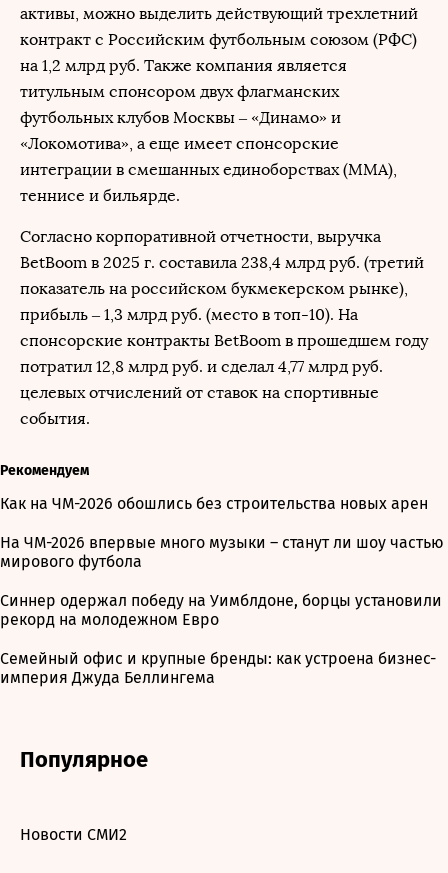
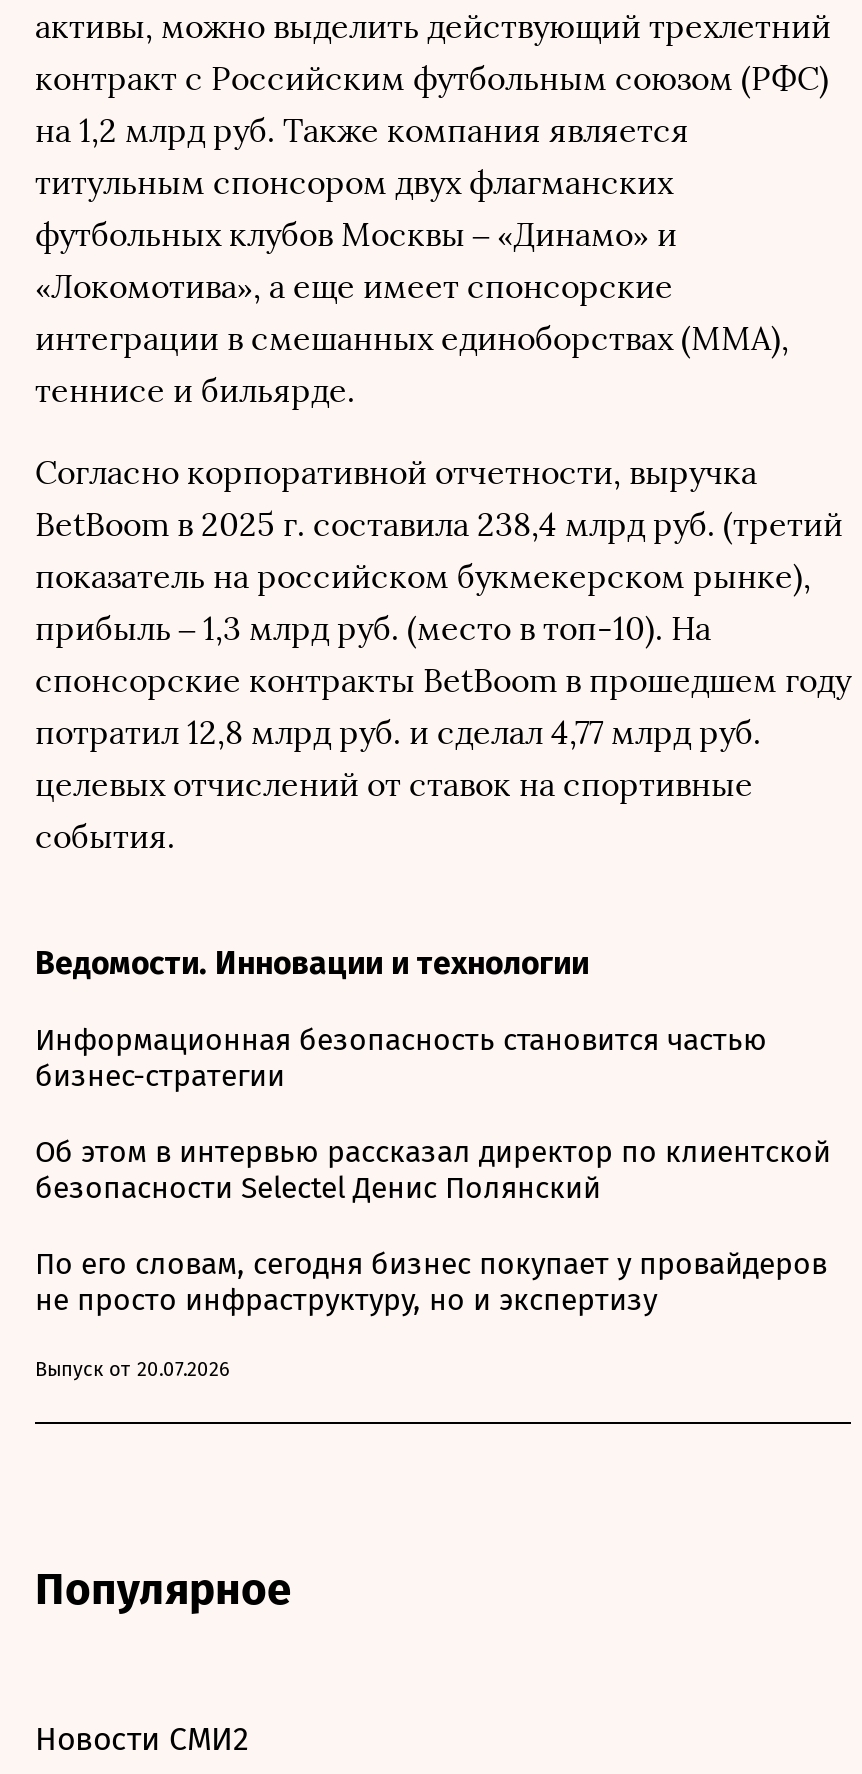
- Рекомендуем
+ Ведомости. Инновации и технологии

- Как на ЧМ-2026 обошлись без строительства новых арен
+ Информационная безопасность становится частью
+ бизнес-стратегии

- На ЧМ-2026 впервые много музыки – станут ли шоу частью
- мирового футбола
+ Об этом в интервью рассказал директор по клиентской
+ безопасности Selectel Денис Полянский

- Синнер одержал победу на Уимблдоне, борцы установили
- рекорд на молодежном Евро
+ По его словам, сегодня бизнес покупает у провайдеров
+ не просто инфраструктуру, но и экспертизу

- Семейный офис и крупные бренды: как устроена бизнес-
- империя Джуда Беллингема
+ Выпуск от 20.07.2026
